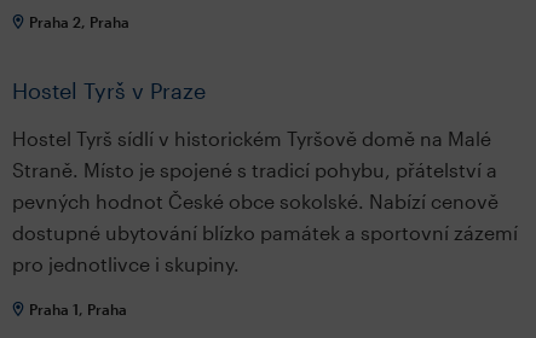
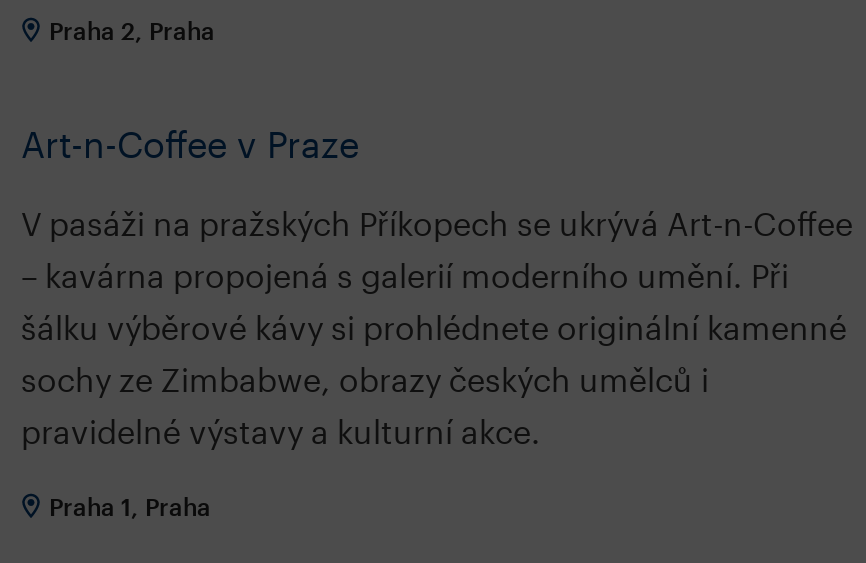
- Hostel Tyrš v Praze
+ Art-n-Coffee v Praze

- Hostel Tyrš sídlí v historickém Tyršově domě na Malé
- Straně. Místo je spojené s tradicí pohybu, přátelství a
- pevných hodnot České obce sokolské. Nabízí cenově
- dostupné ubytování blízko památek a sportovní zázemí
- pro jednotlivce i skupiny.
+ V pasáži na pražských Příkopech se ukrývá Art-n-Coffee
+ – kavárna propojená s galerií moderního umění. Při
+ šálku výběrové kávy si prohlédnete originální kamenné
+ sochy ze Zimbabwe, obrazy českých umělců i
+ pravidelné výstavy a kulturní akce.
